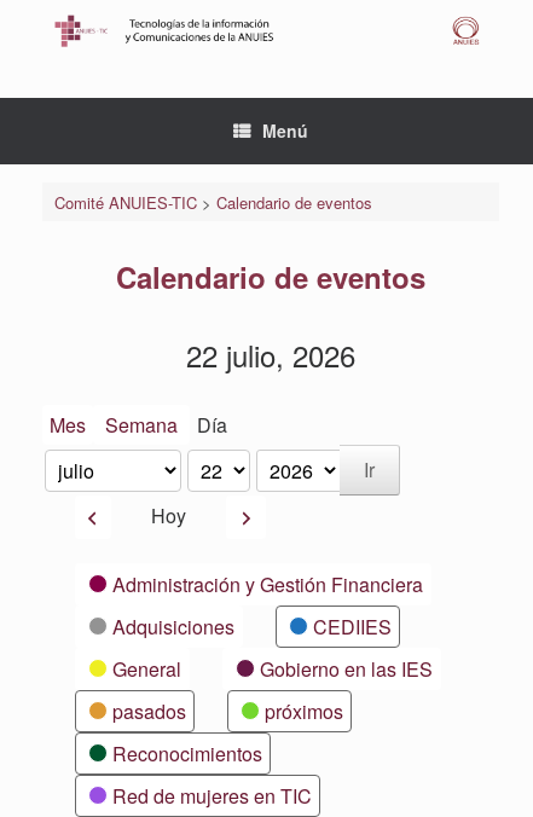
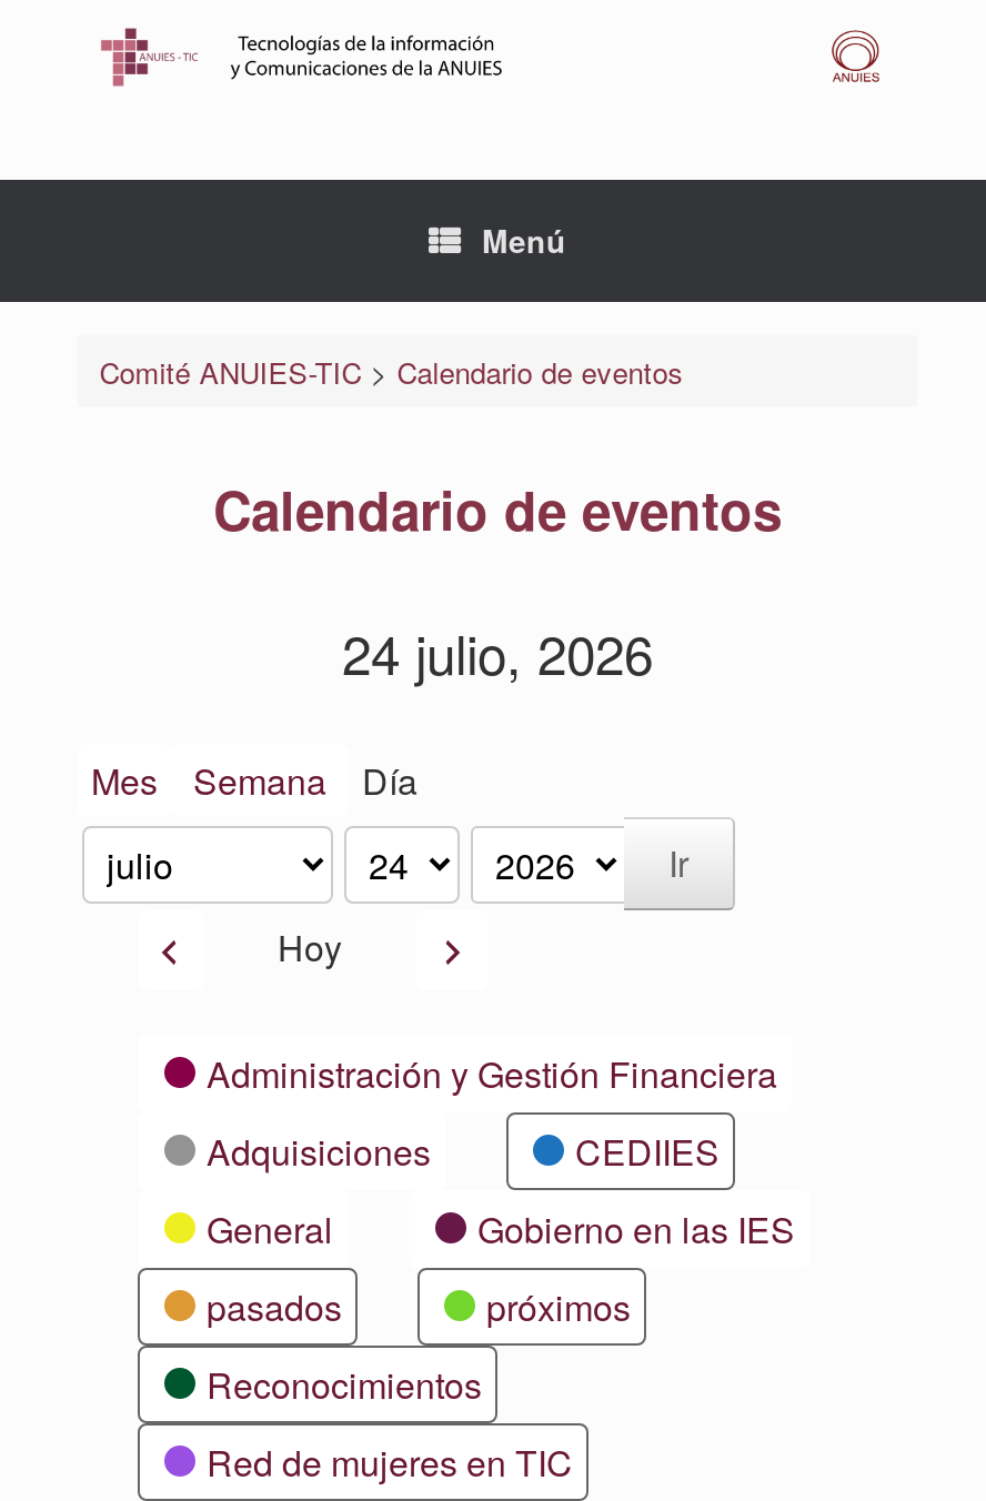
- 22 julio, 2026
+ 24 julio, 2026
